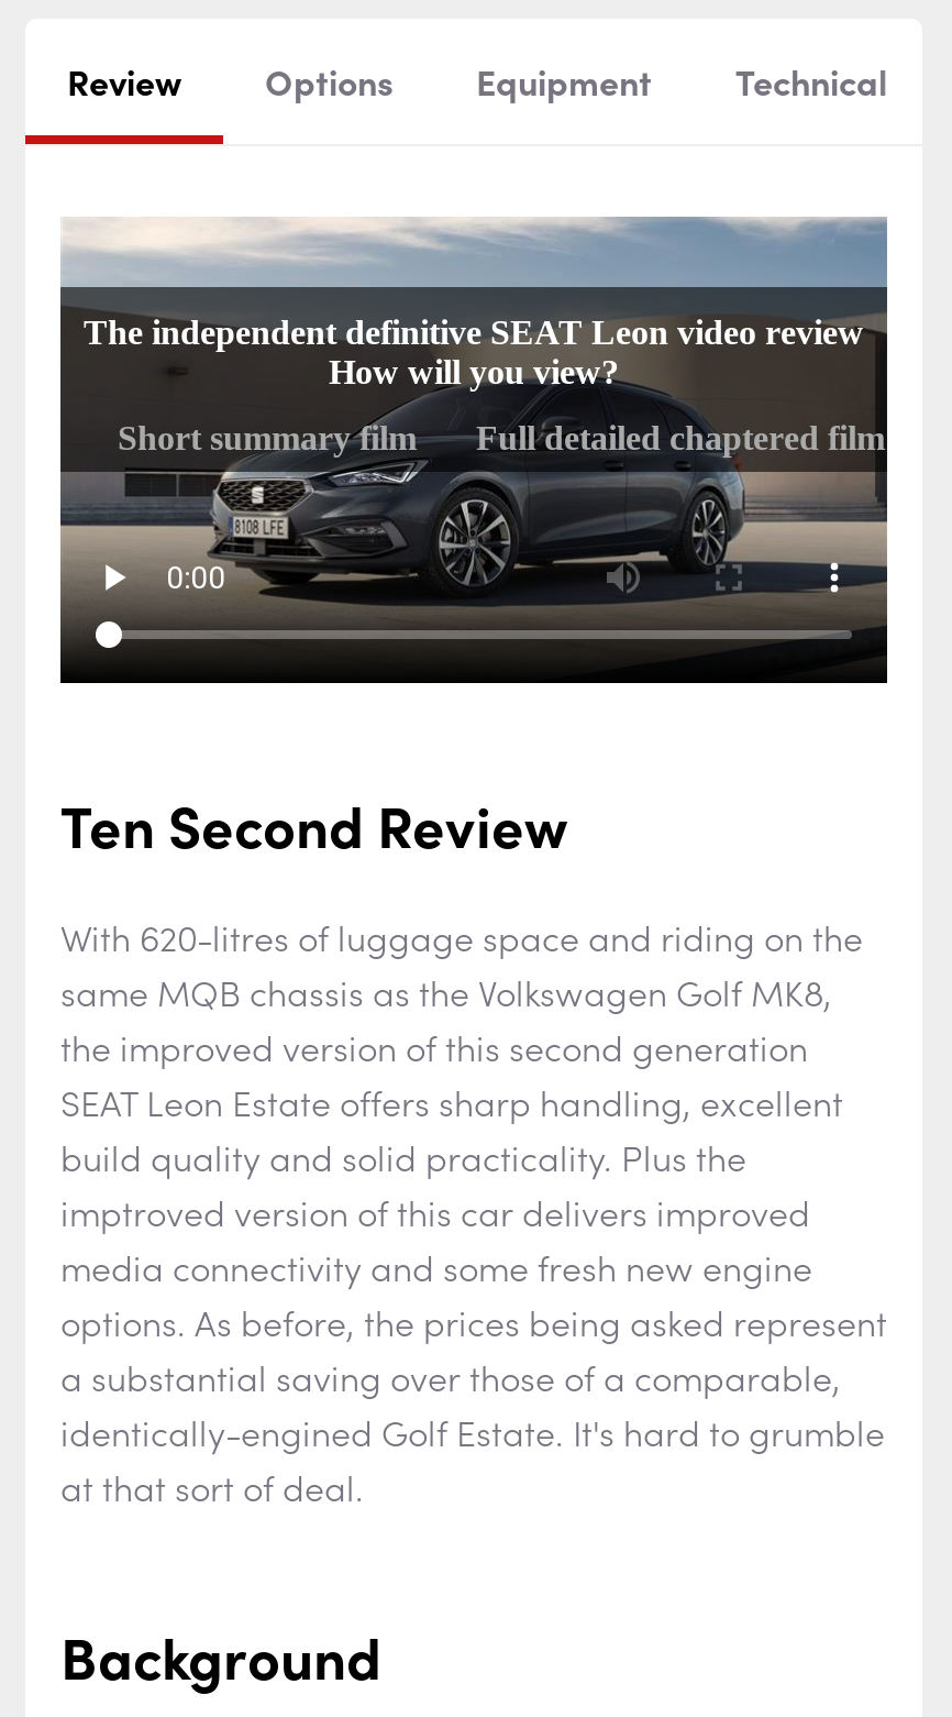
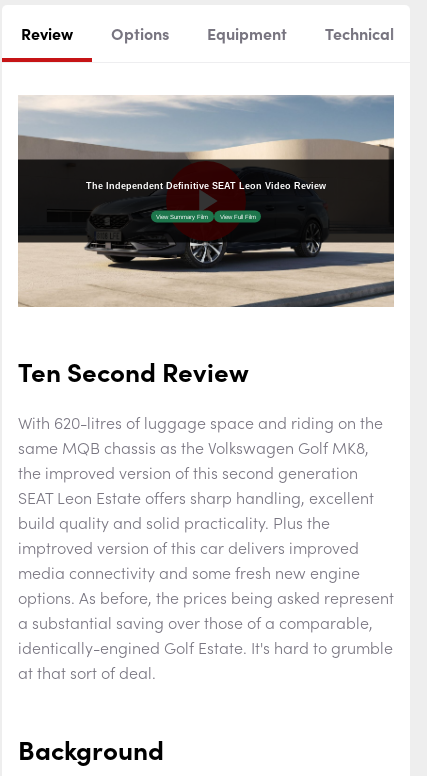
- [image]
+ [image]
